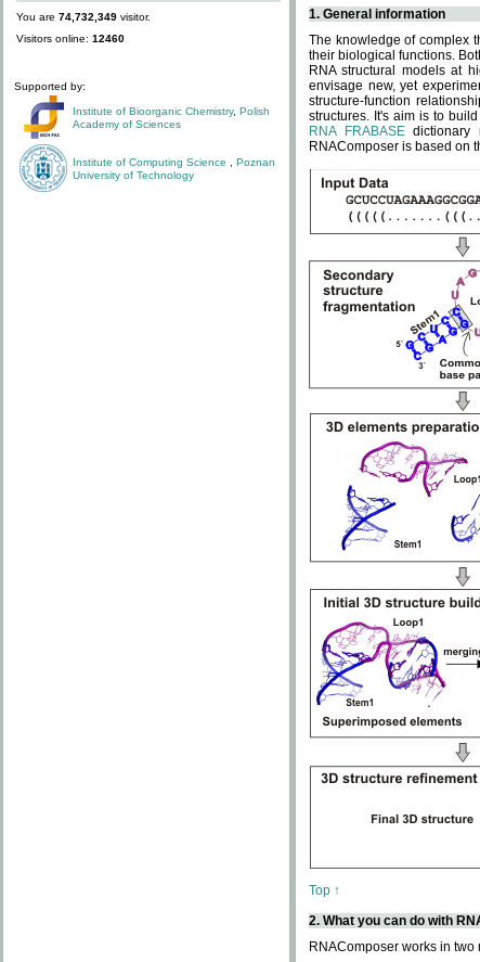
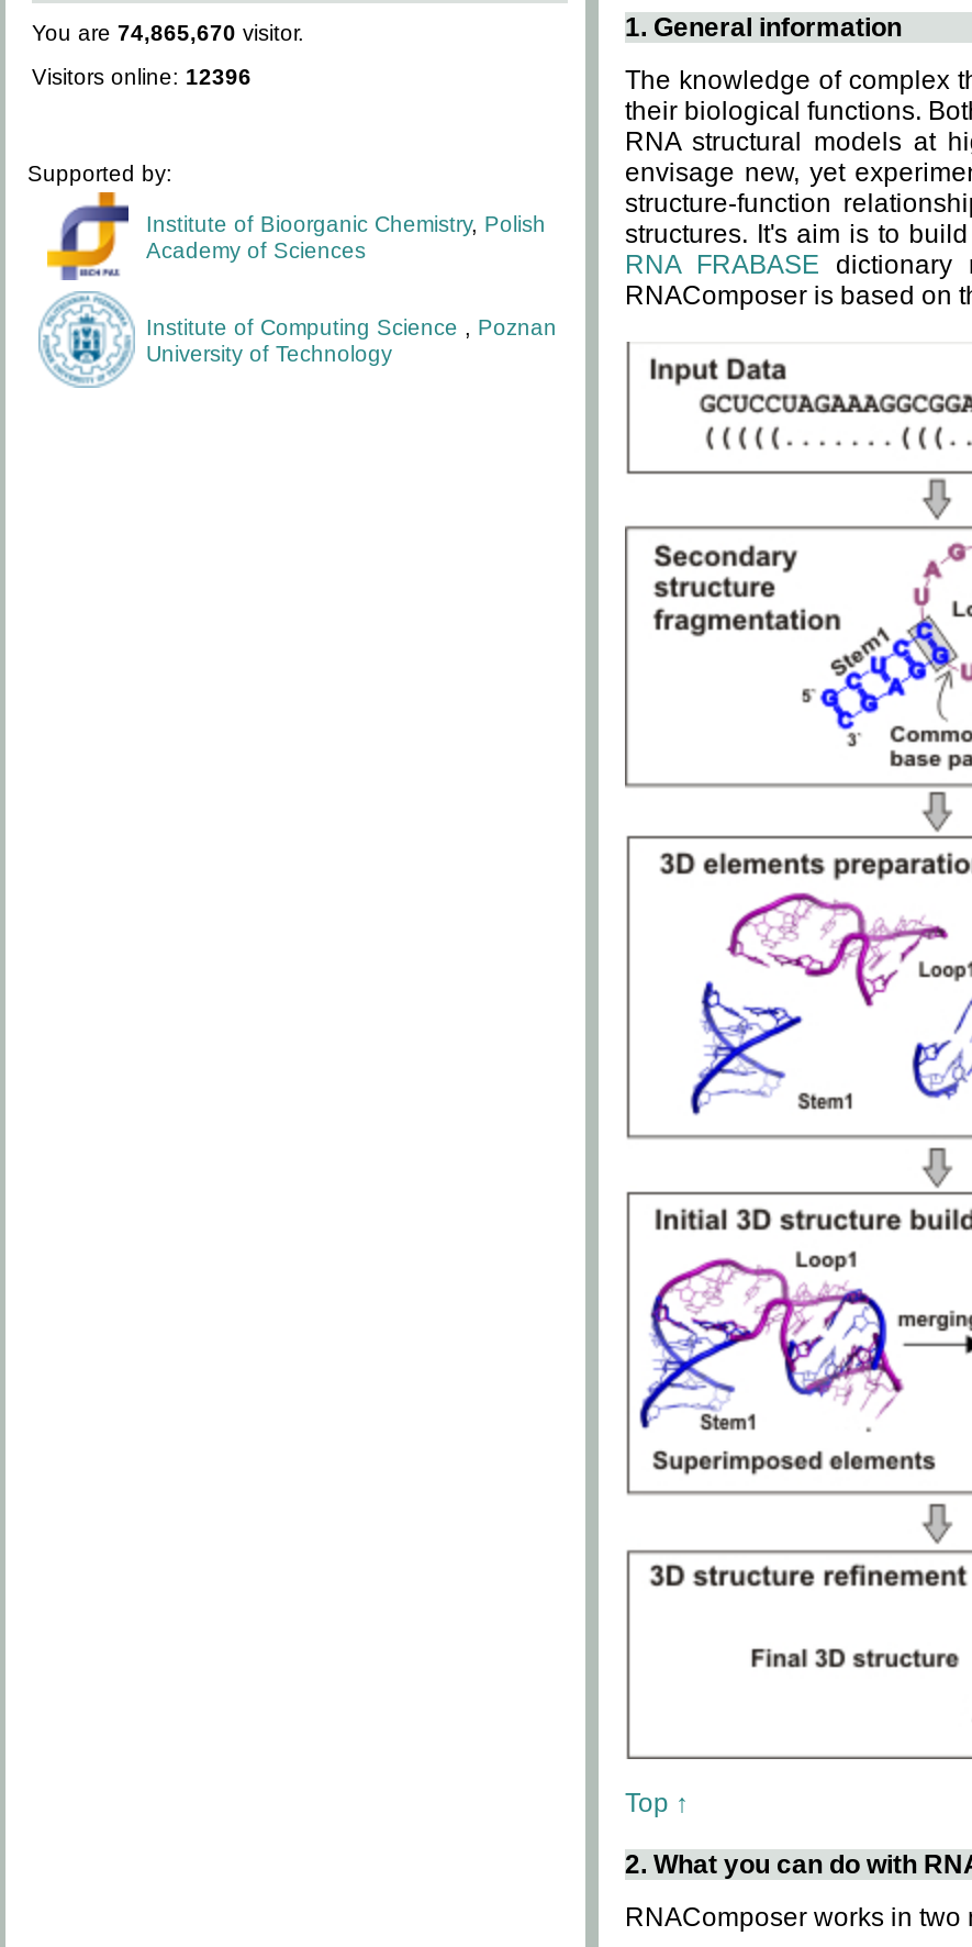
- You are 74,732,349 visitor.
+ You are 74,865,670 visitor.

- Visitors online: 12460
+ Visitors online: 12396
